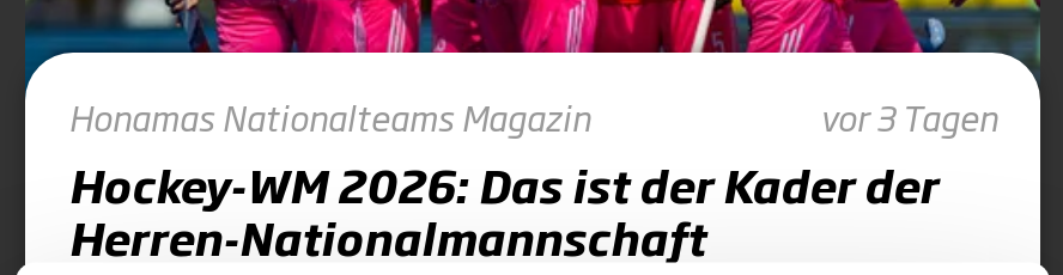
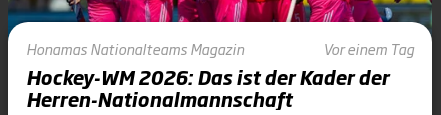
- vor 3 Tagen
+ Vor einem Tag
